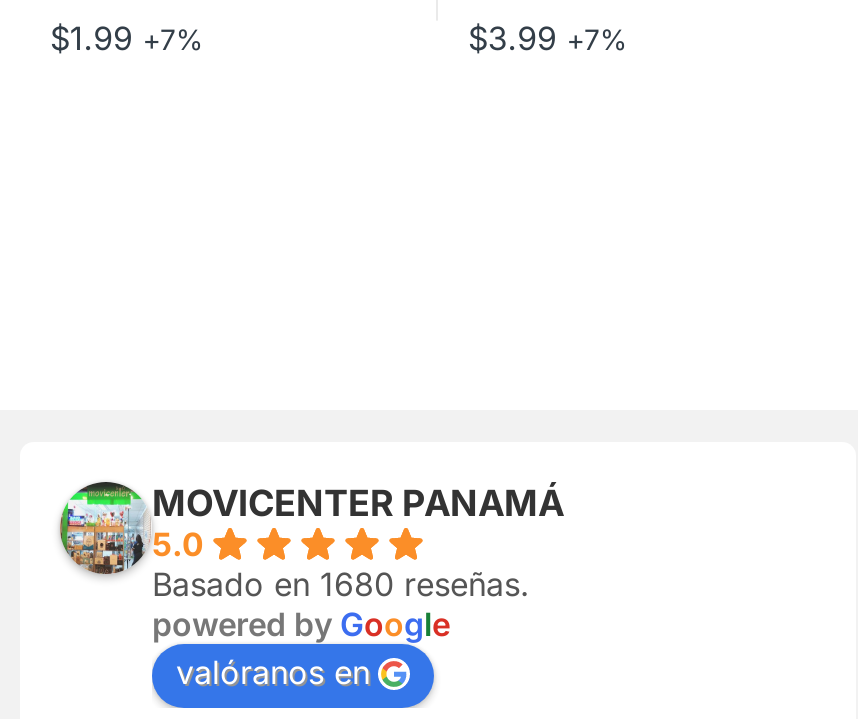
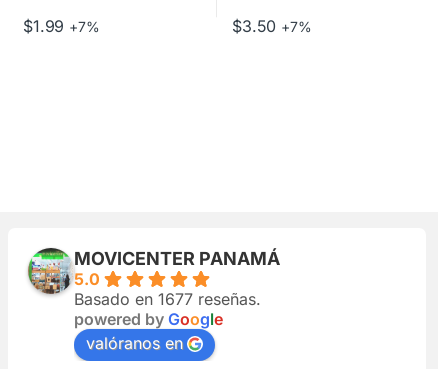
- $3.99 +7%
+ $3.50 +7%

- Basado en 1680 reseñas.
+ Basado en 1677 reseñas.
